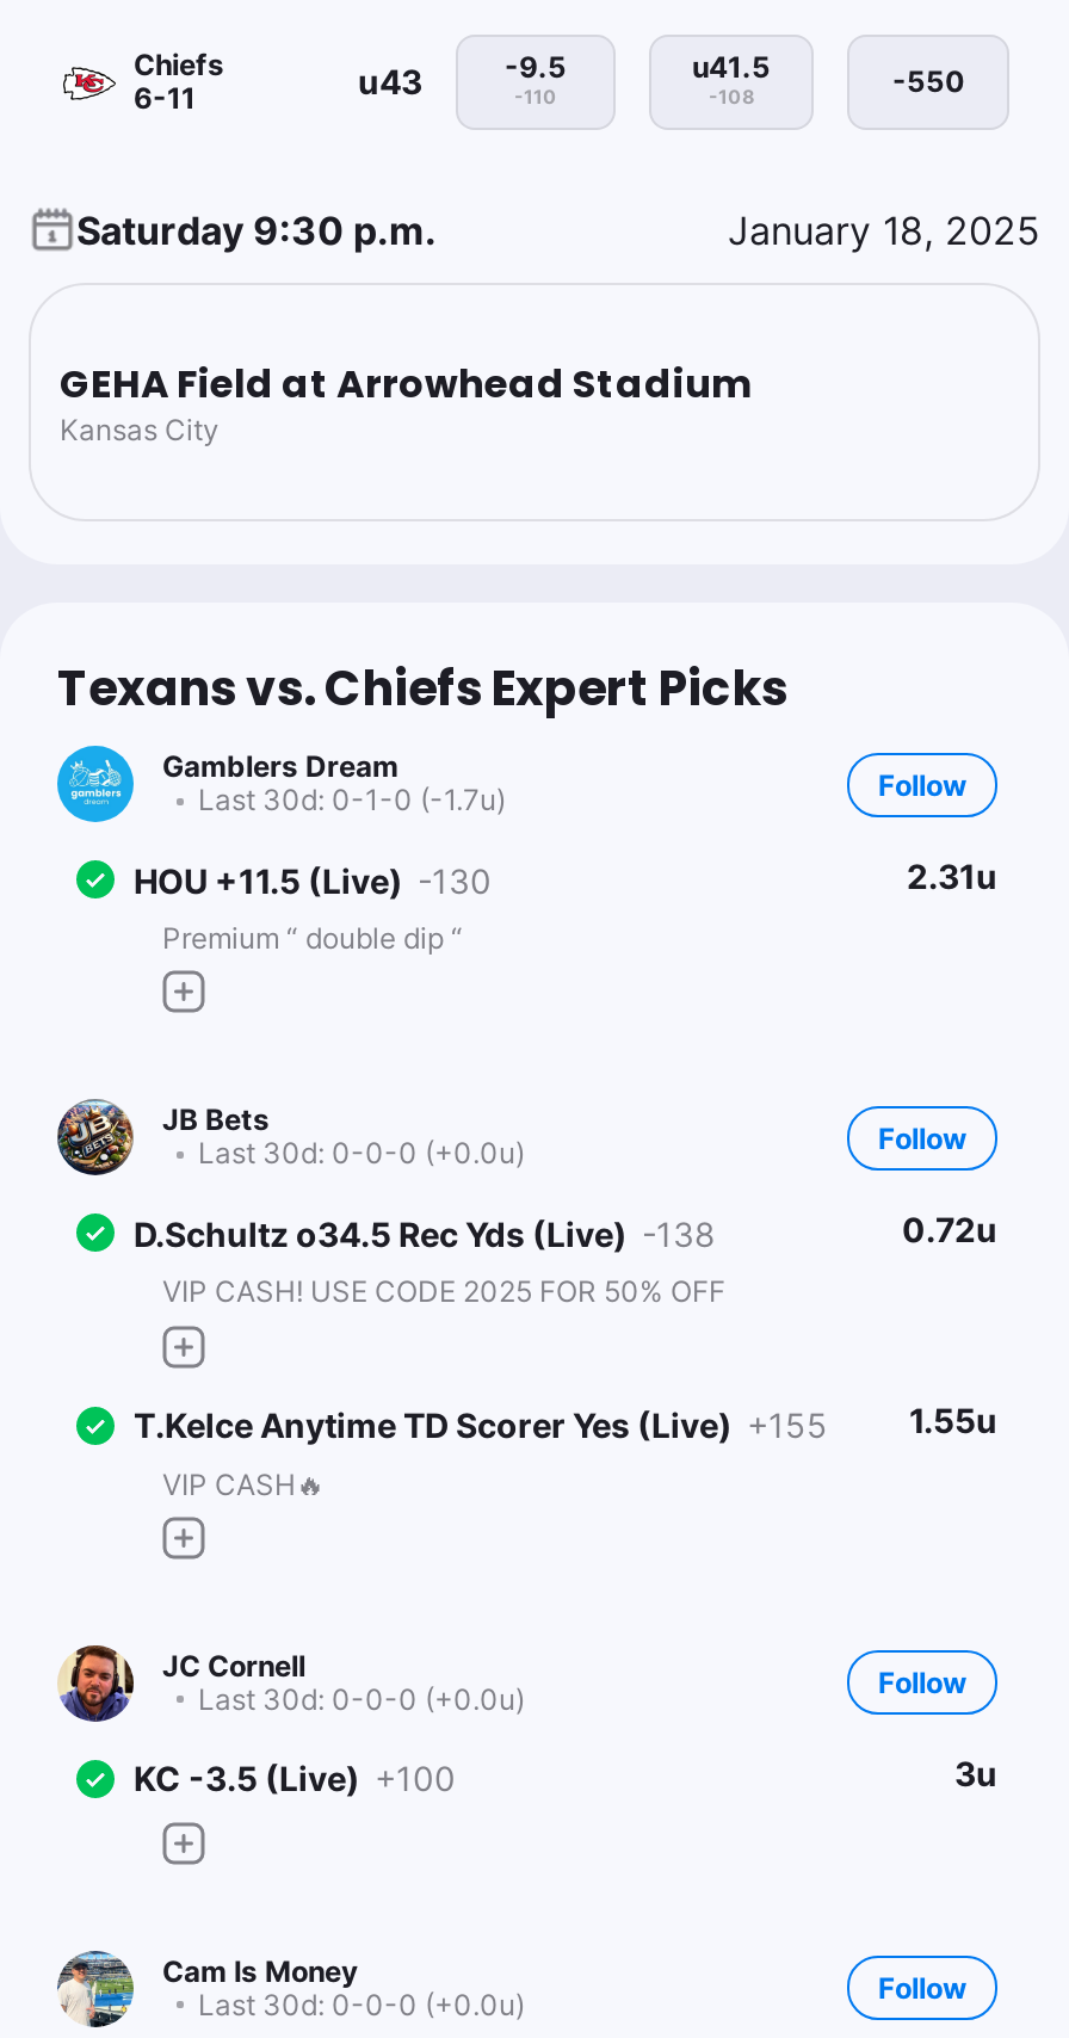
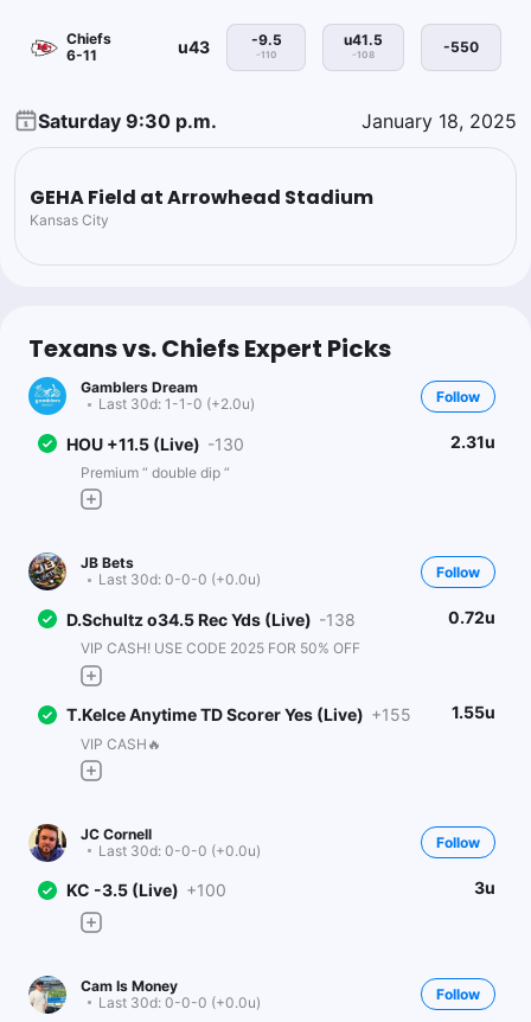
- Last 30d: 0-1-0 (-1.7u)
+ Last 30d: 1-1-0 (+2.0u)
